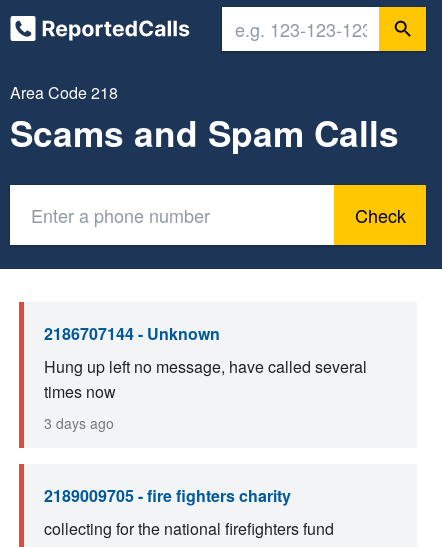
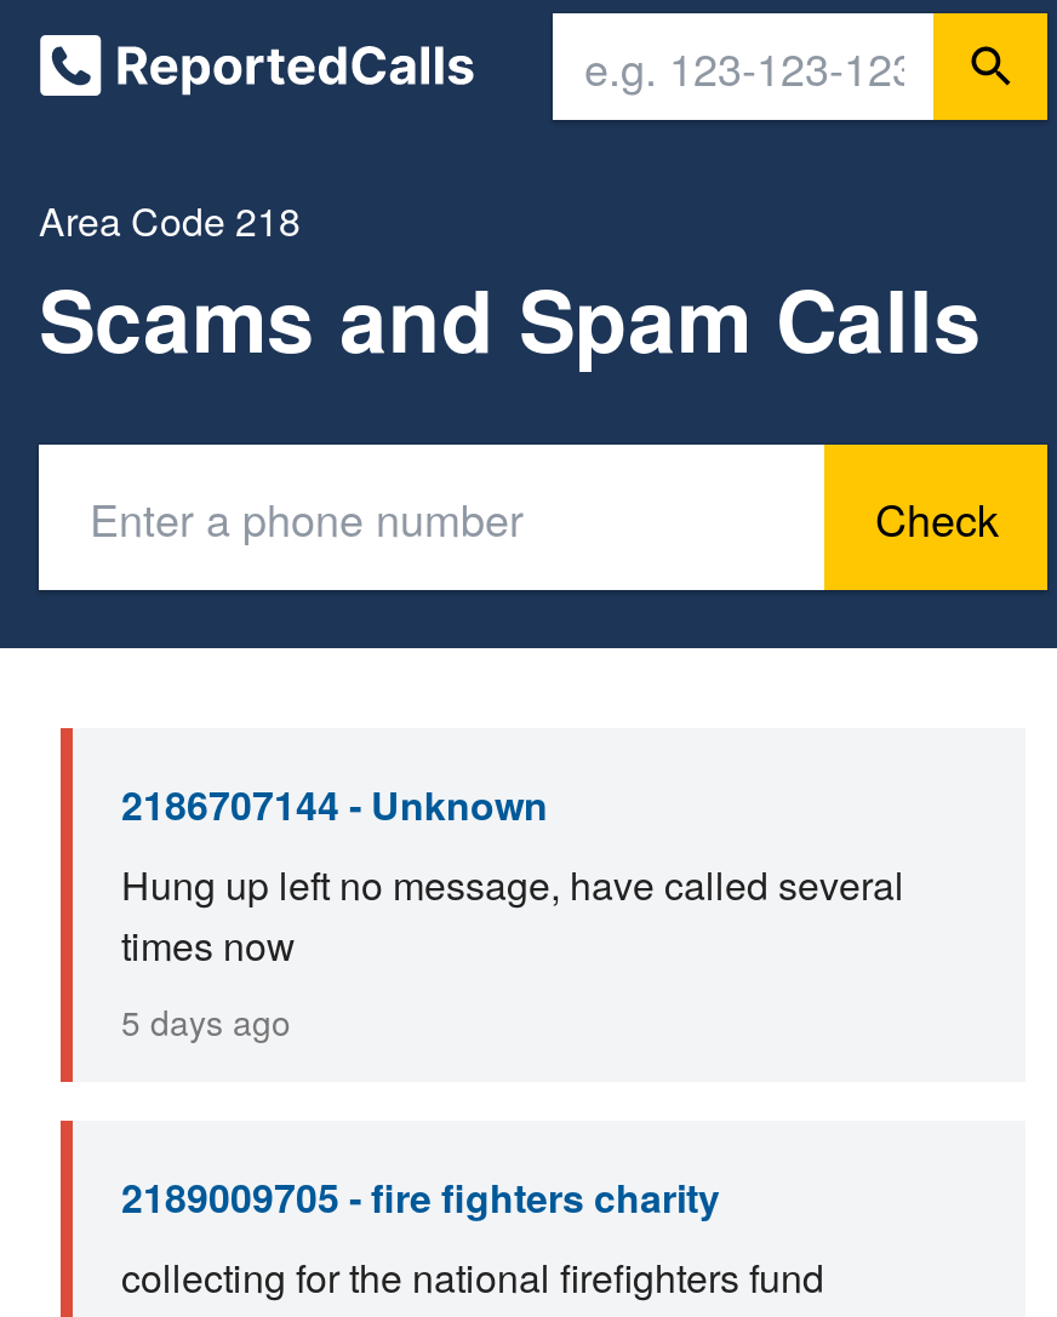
- 3 days ago
+ 5 days ago
